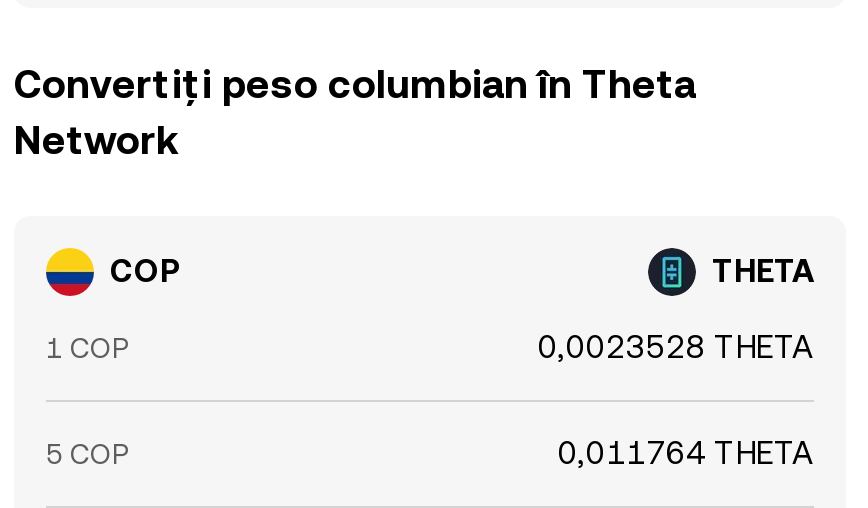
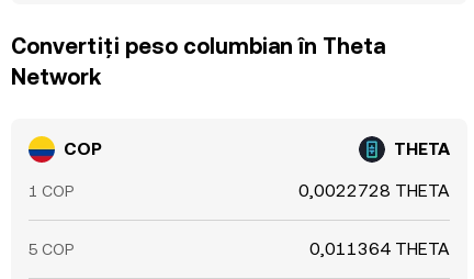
- 0,0023528 THETA
+ 0,0022728 THETA

- 0,011764 THETA
+ 0,011364 THETA
